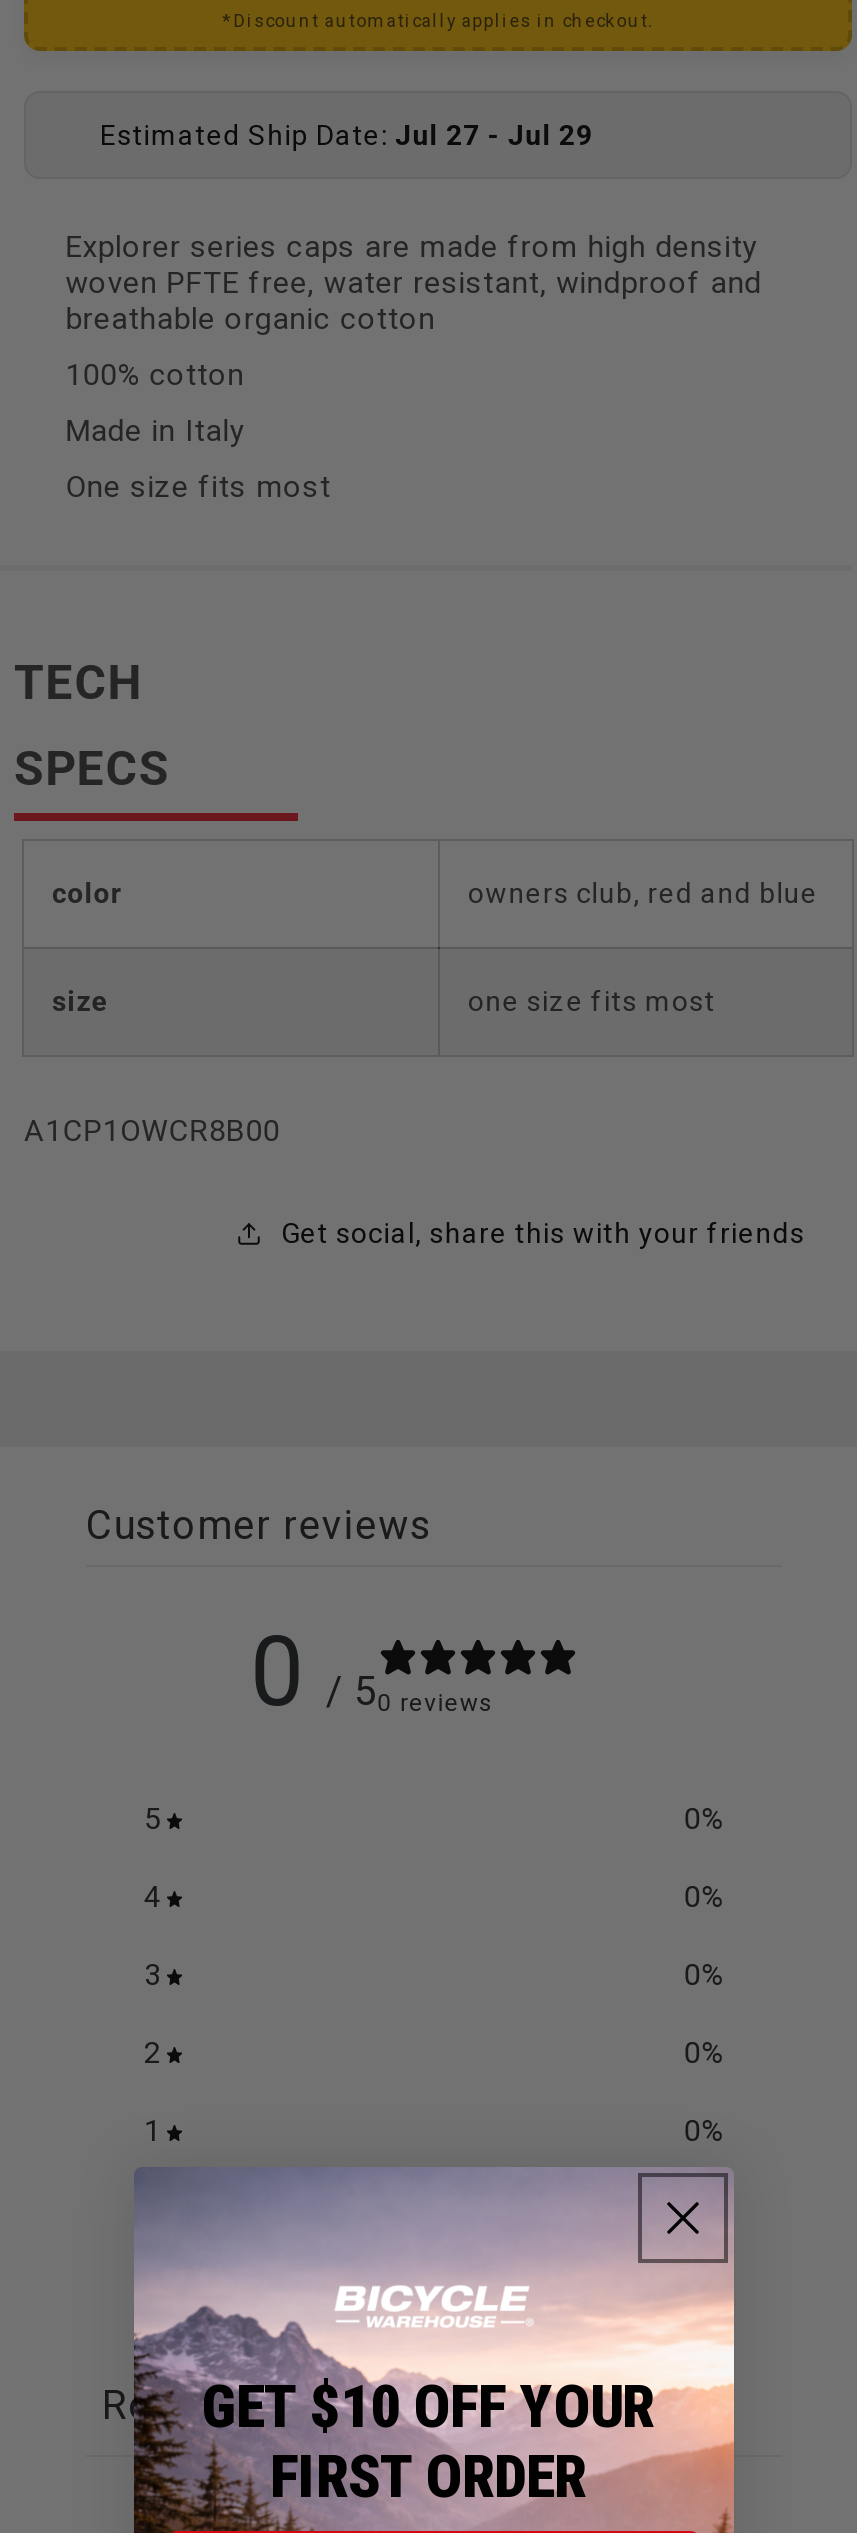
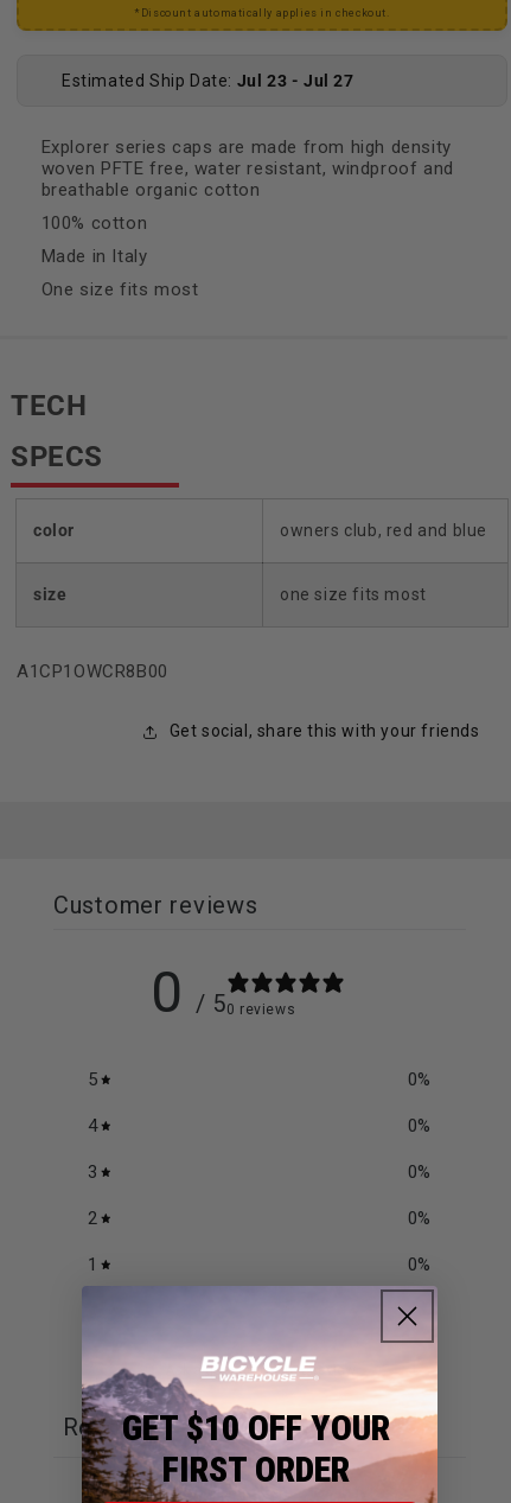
- Estimated Ship Date: Jul 27 - Jul 29
+ Estimated Ship Date: Jul 23 - Jul 27
